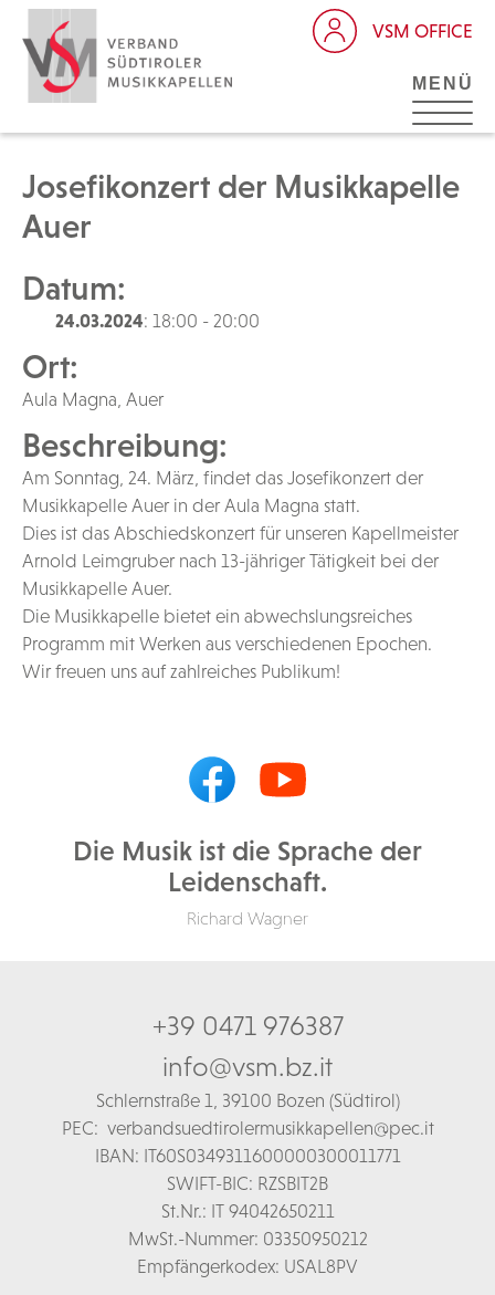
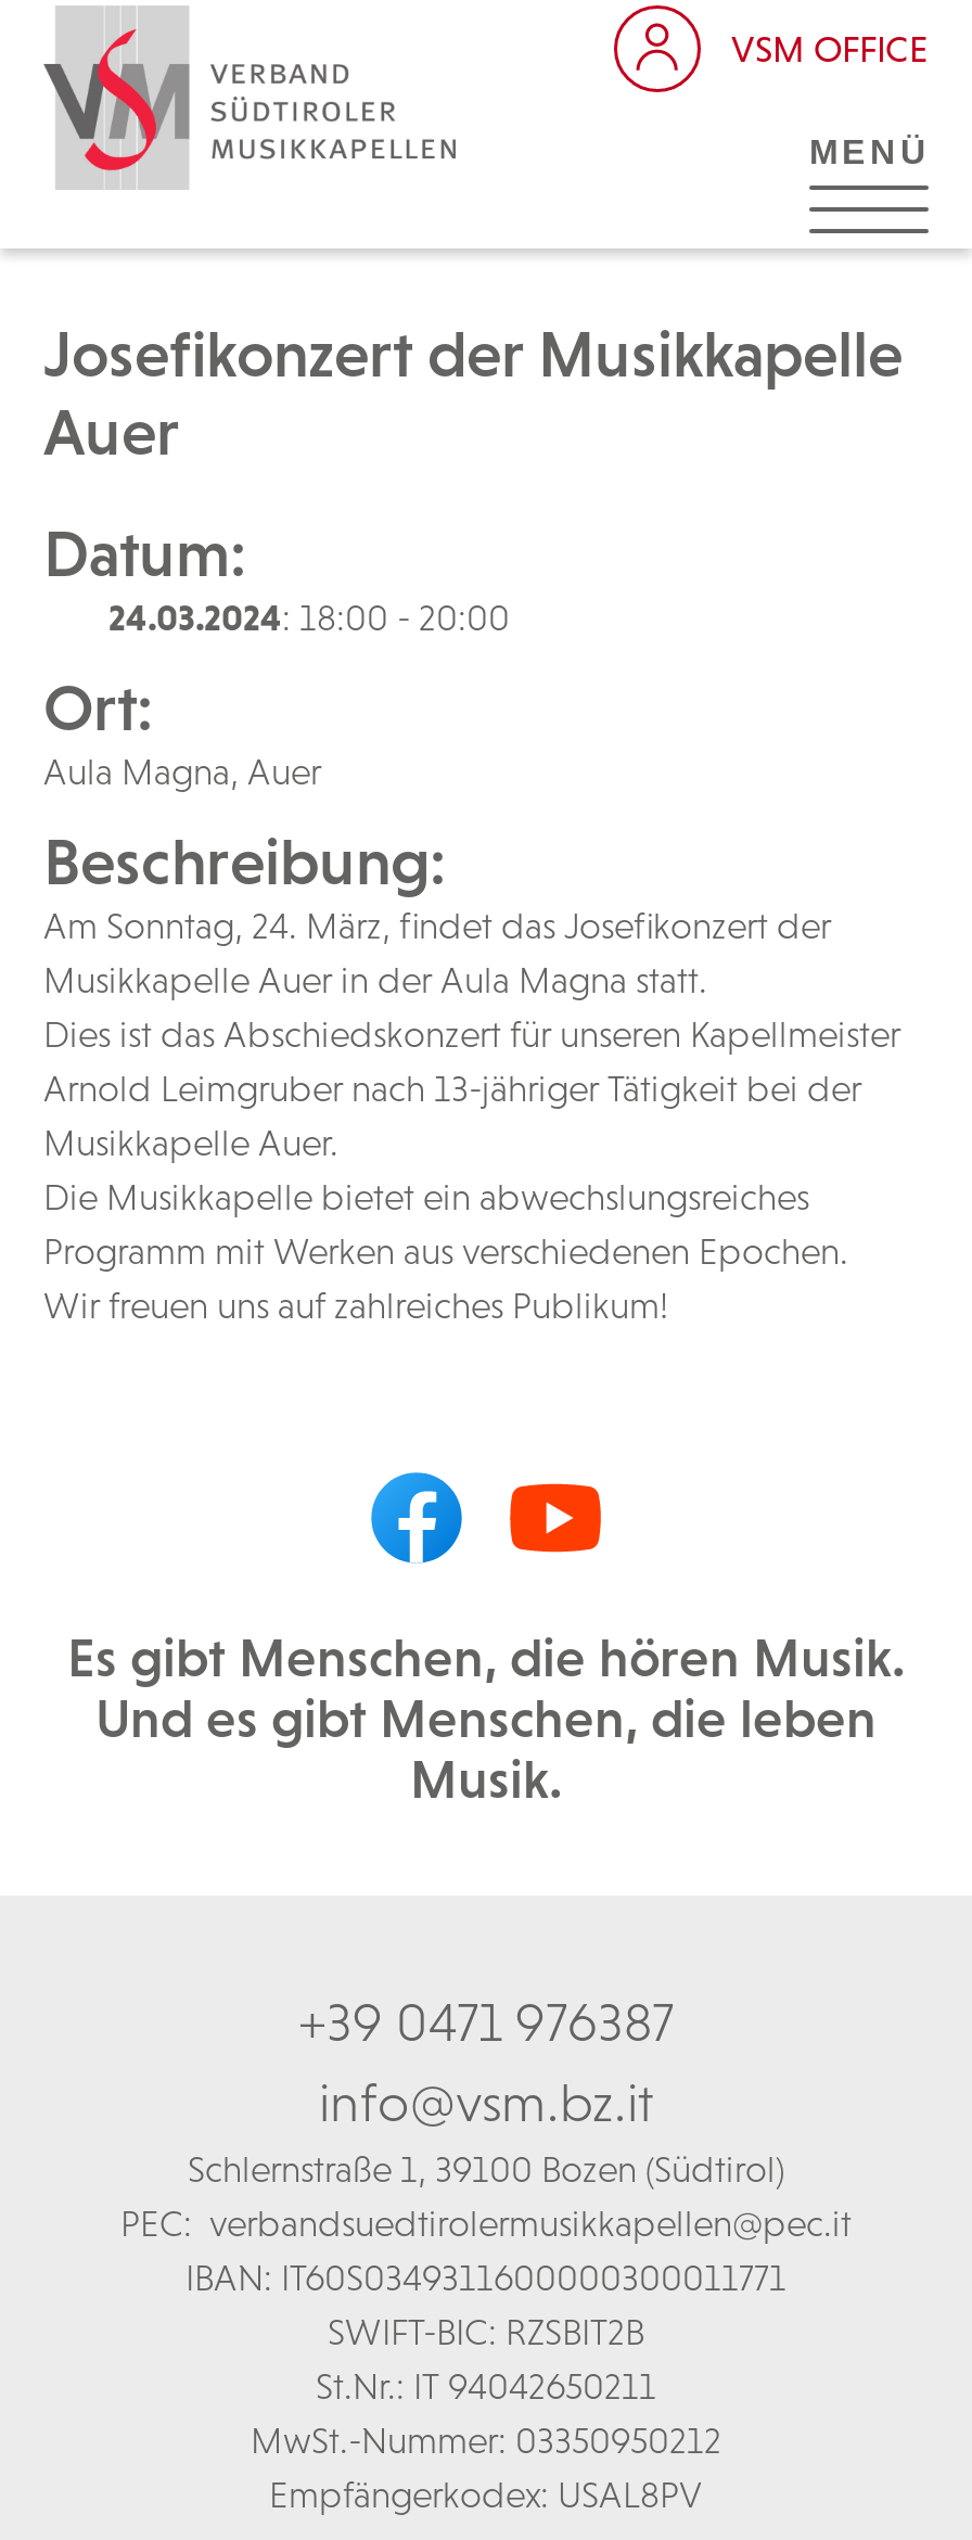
- Die Musik ist die Sprache der
- Leidenschaft.
- Richard Wagner
+ Es gibt Menschen, die hören Musik.
+ Und es gibt Menschen, die leben
+ Musik.
